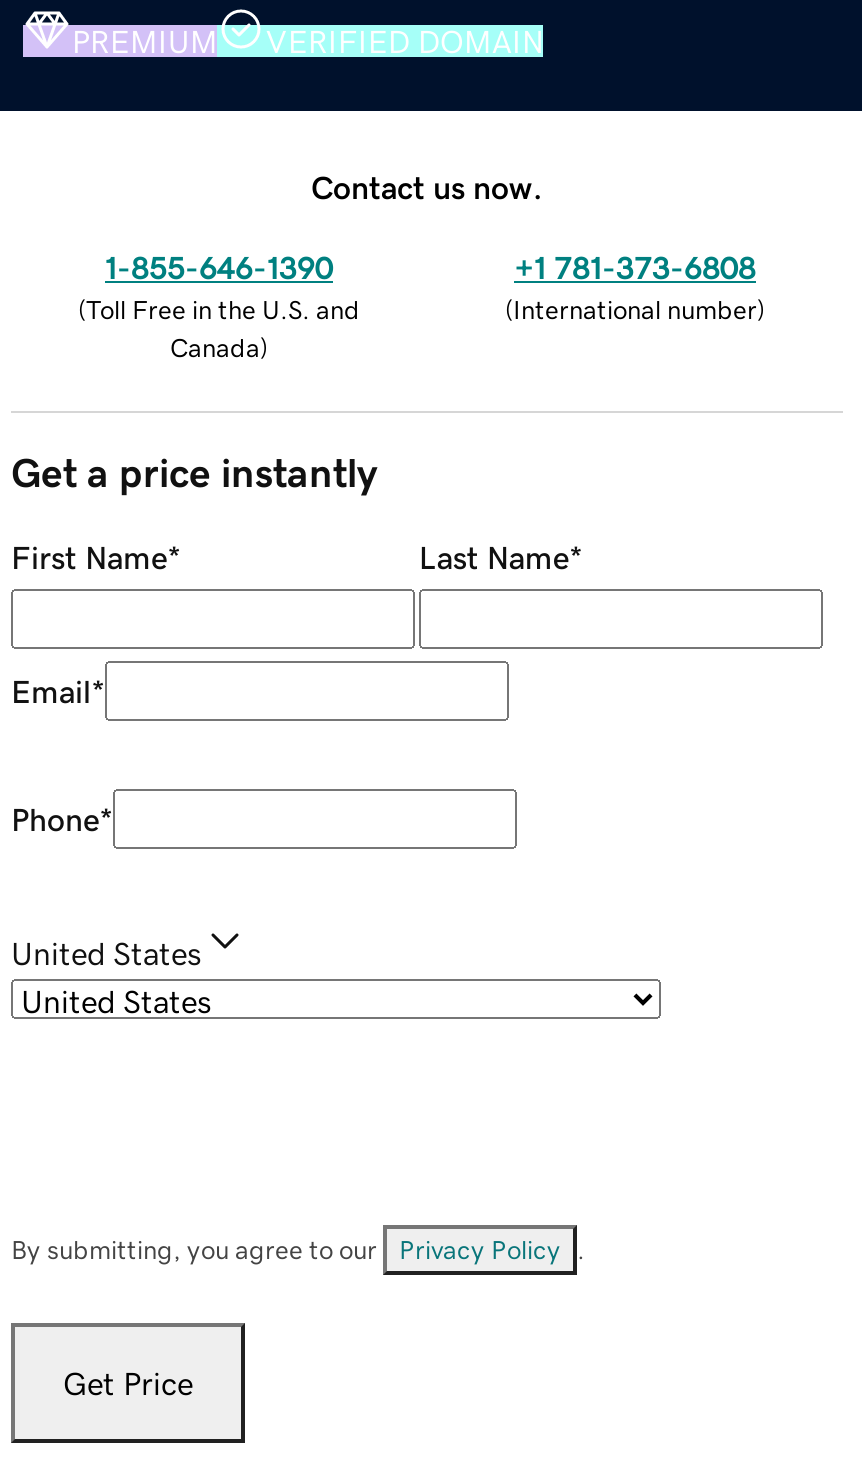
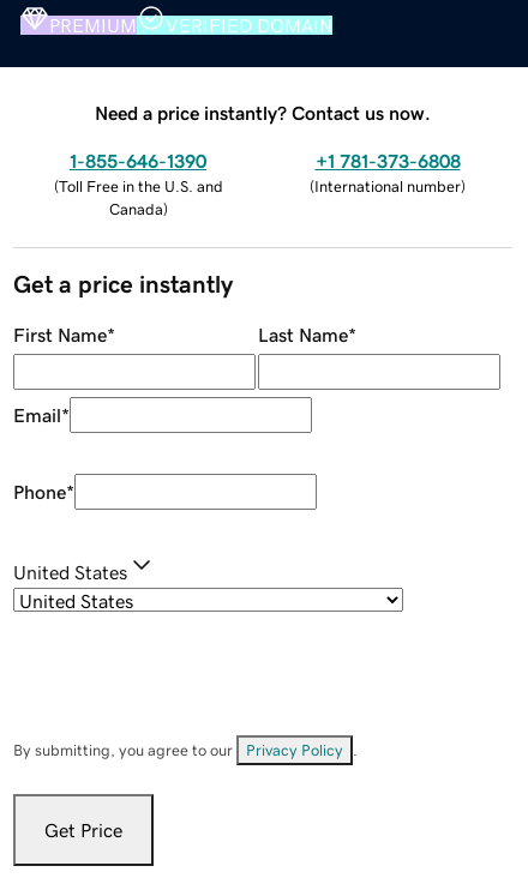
- Contact us now.
+ Need a price instantly? Contact us now.
